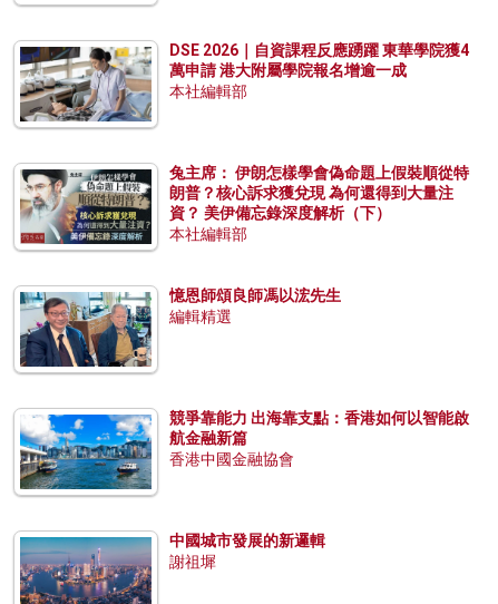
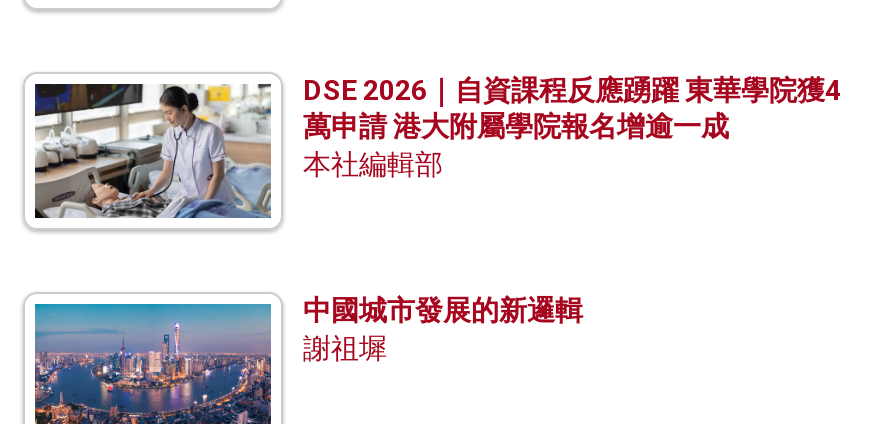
- [image]
- 兔主席： 伊朗怎樣學會偽命題上假裝順從特
- 朗普？核心訴求獲兌現 為何還得到大量注
- 資？ 美伊備忘錄深度解析（下）
- 本社編輯部
- 憶恩師頌良師馮以浤先生
- 編輯精選

- [image]

- [image]
- 競爭靠能力 出海靠支點：香港如何以智能啟
- 航金融新篇
- 香港中國金融協會
